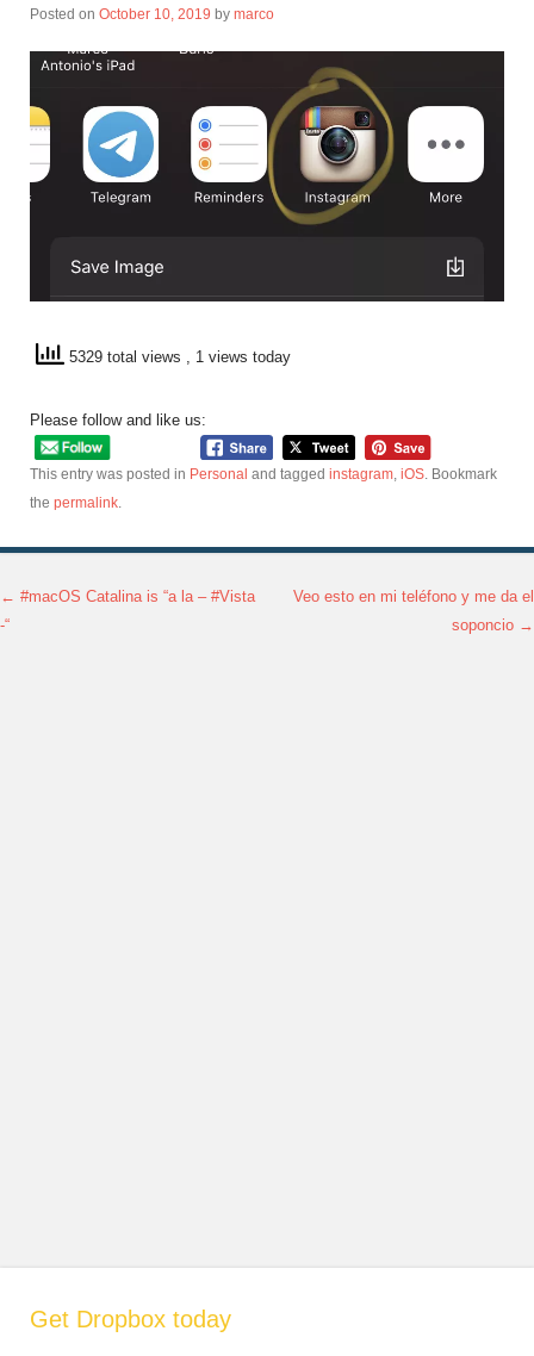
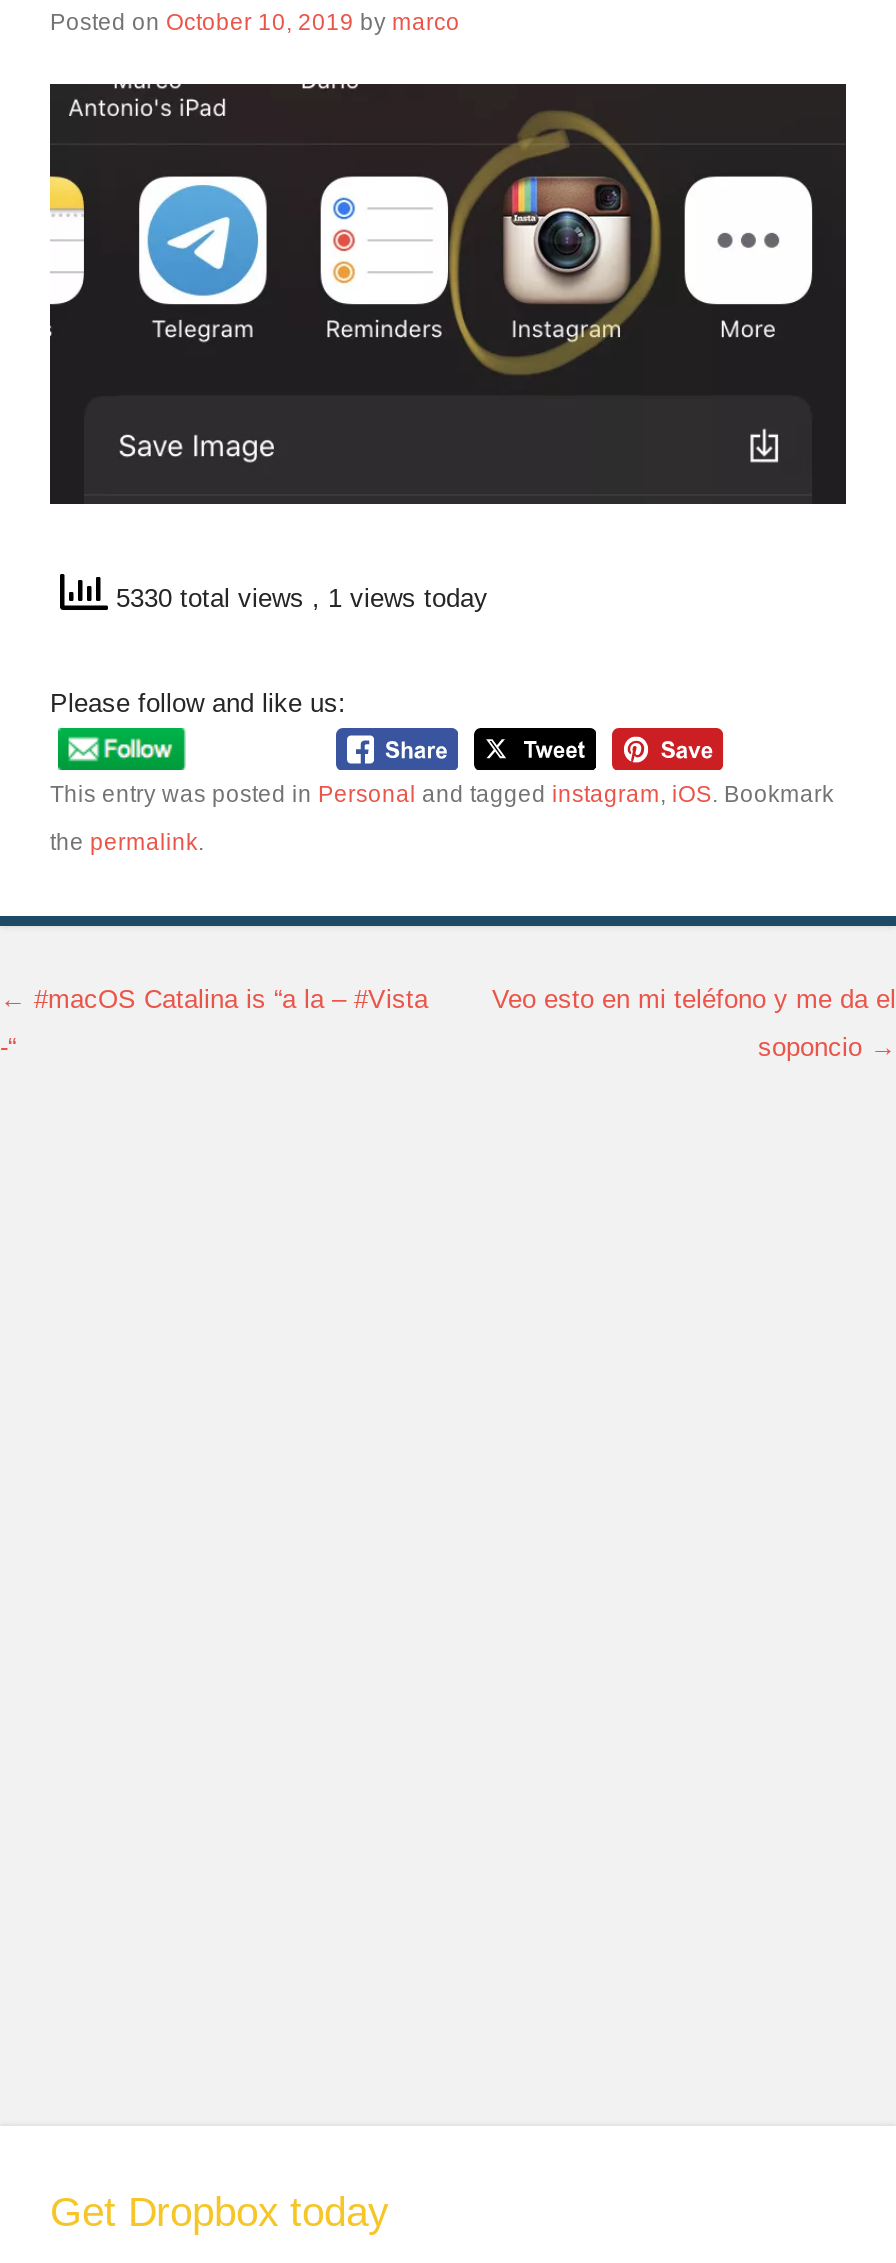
- 5329 total views, 1 views today
+ 5330 total views, 1 views today
